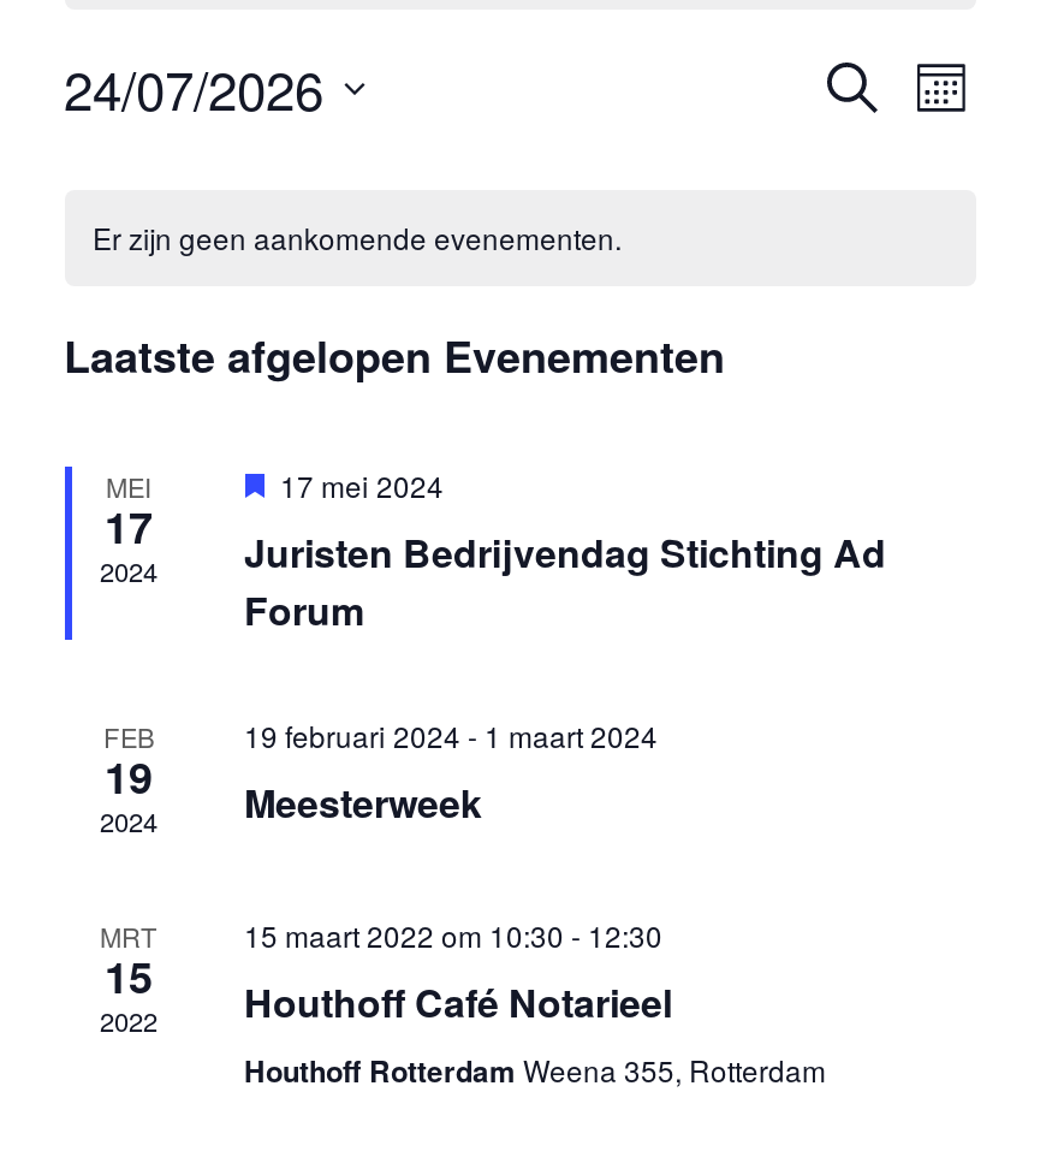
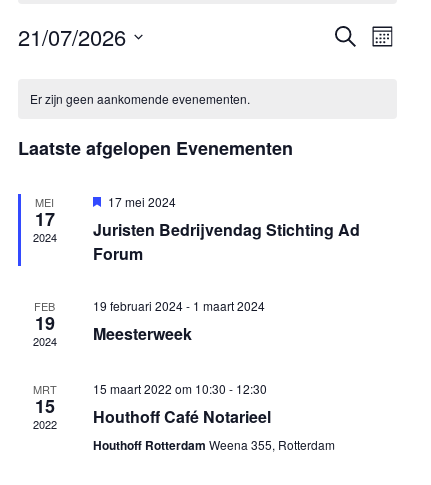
- 24/07/2026
+ 21/07/2026
